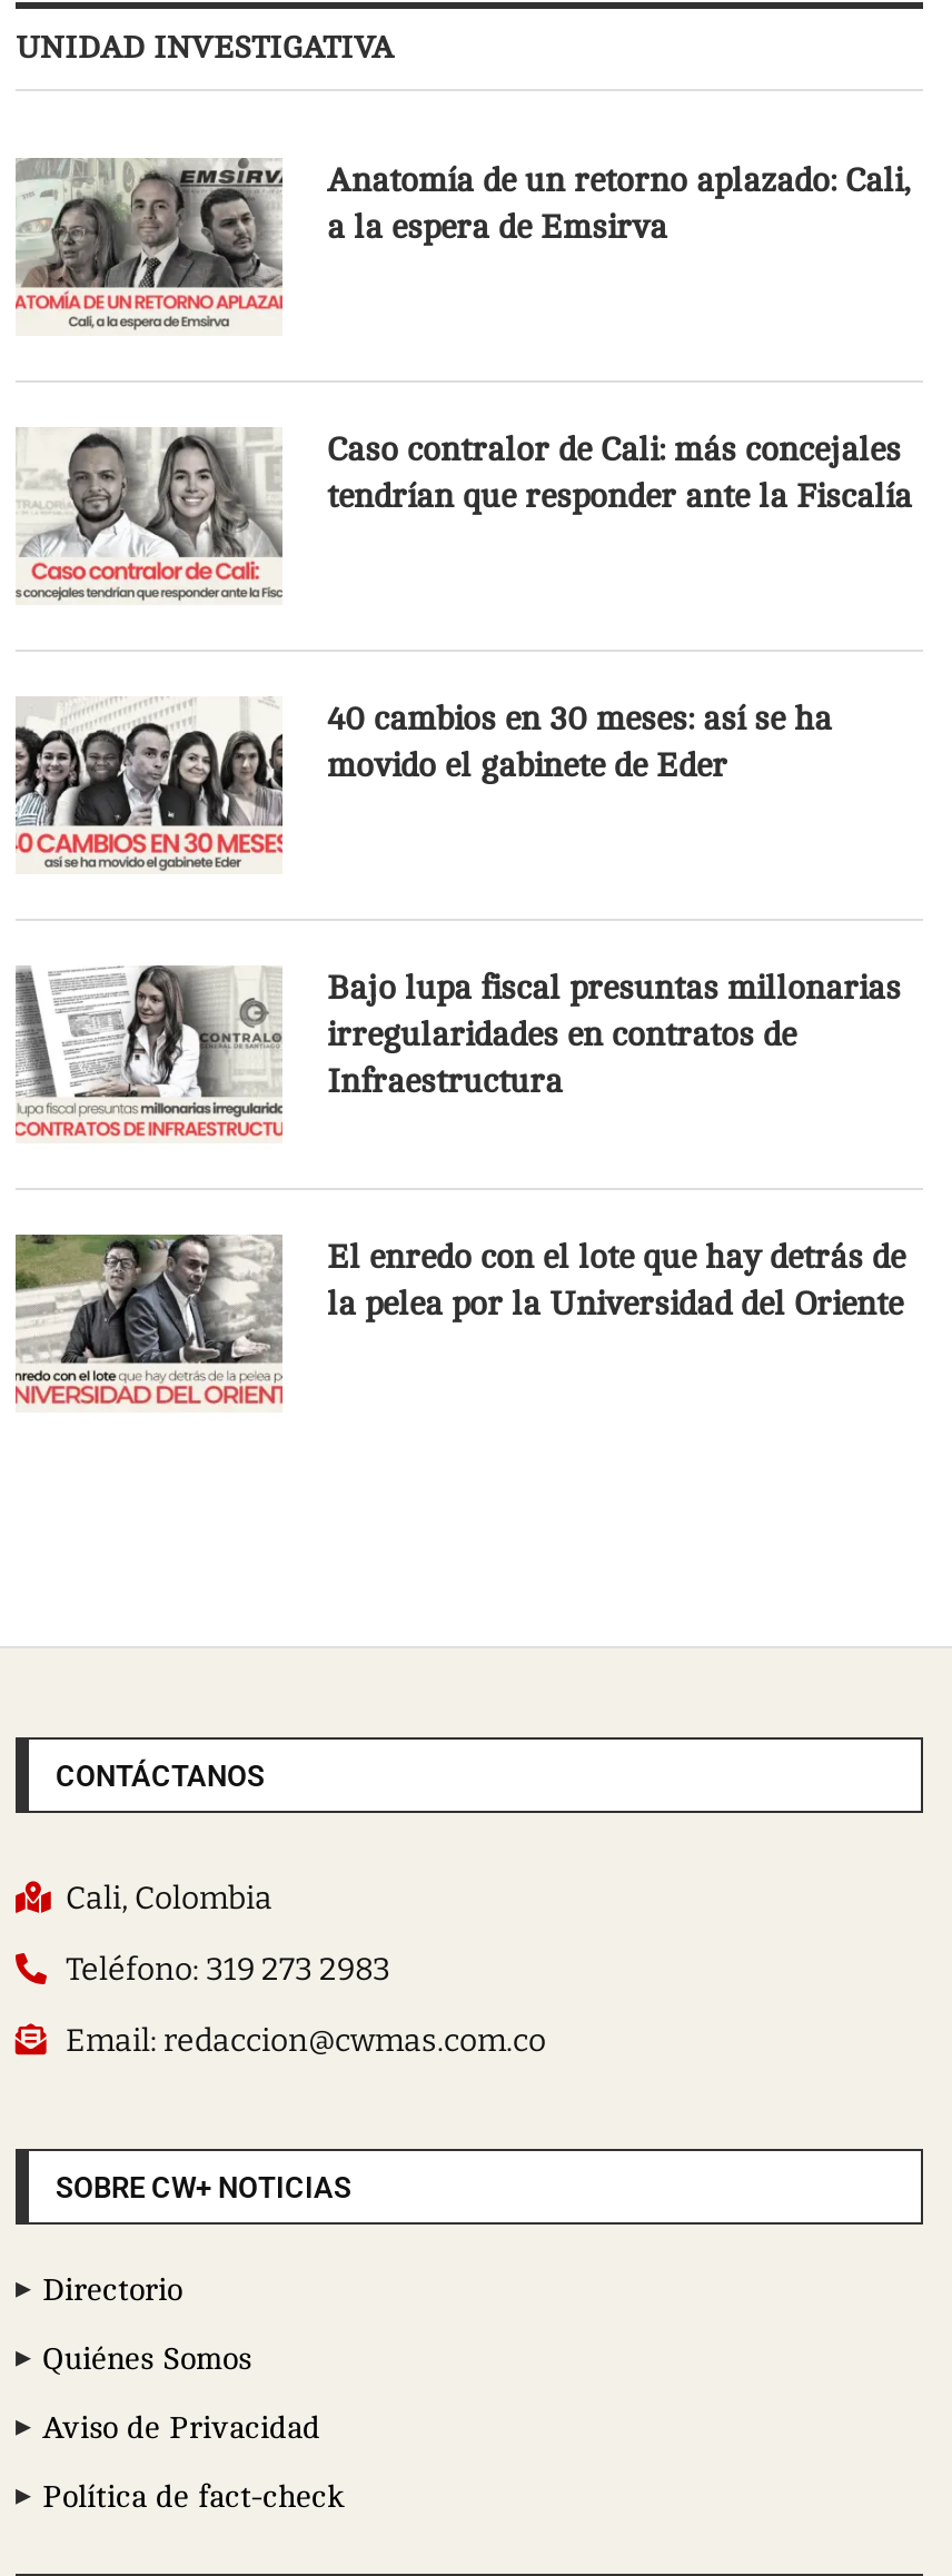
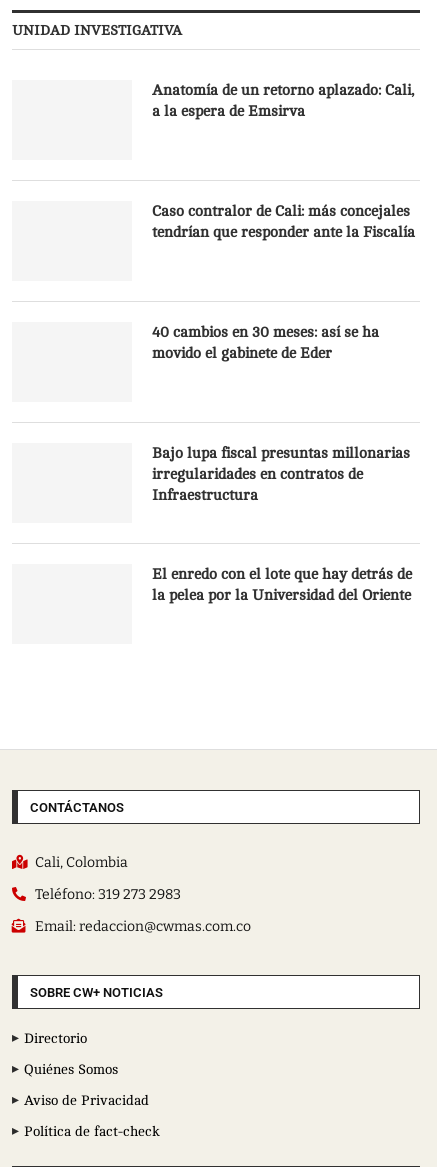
- [image]

- [image]

- [image]

- [image]

- [image]
